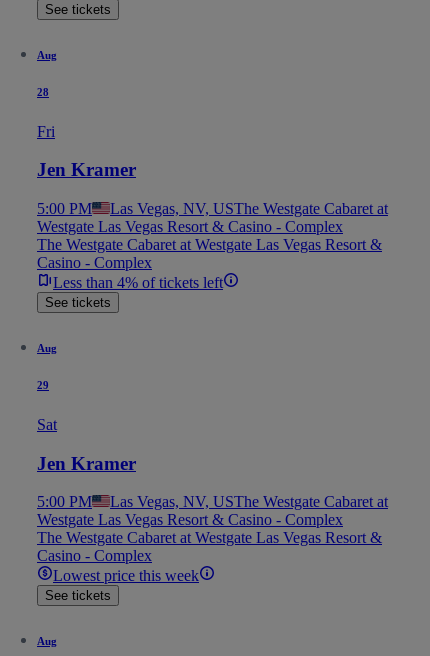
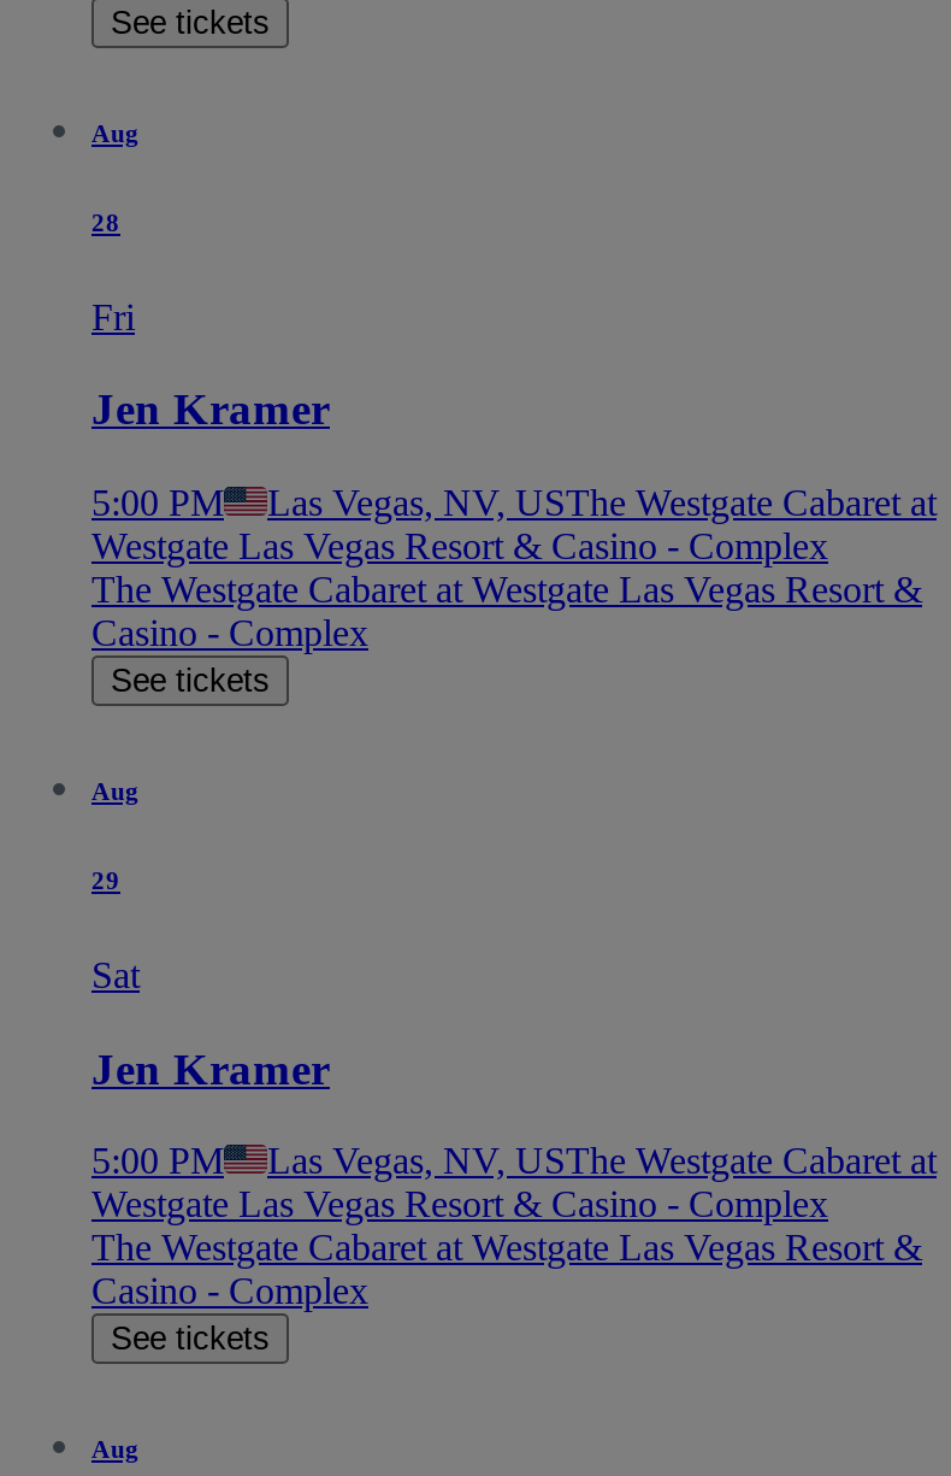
- Less than 4% of tickets left

- Lowest price this week
